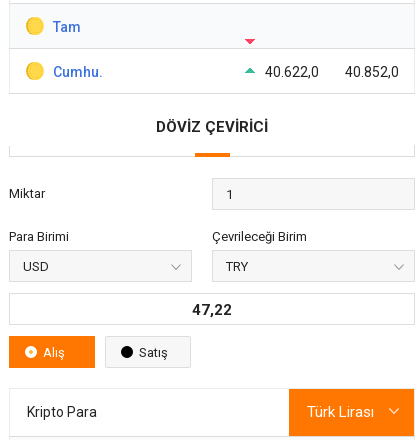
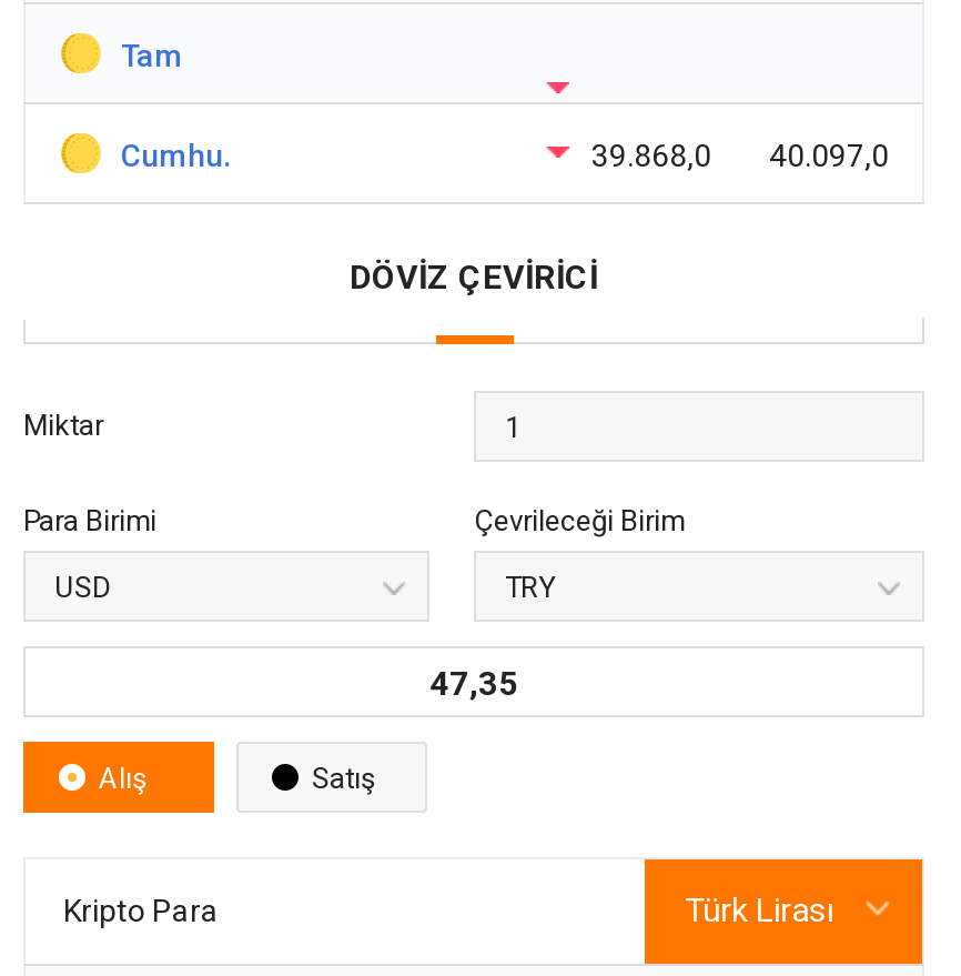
- 40.622,0
+ 39.868,0

- 40.852,0
+ 40.097,0

- 47,22
+ 47,35
